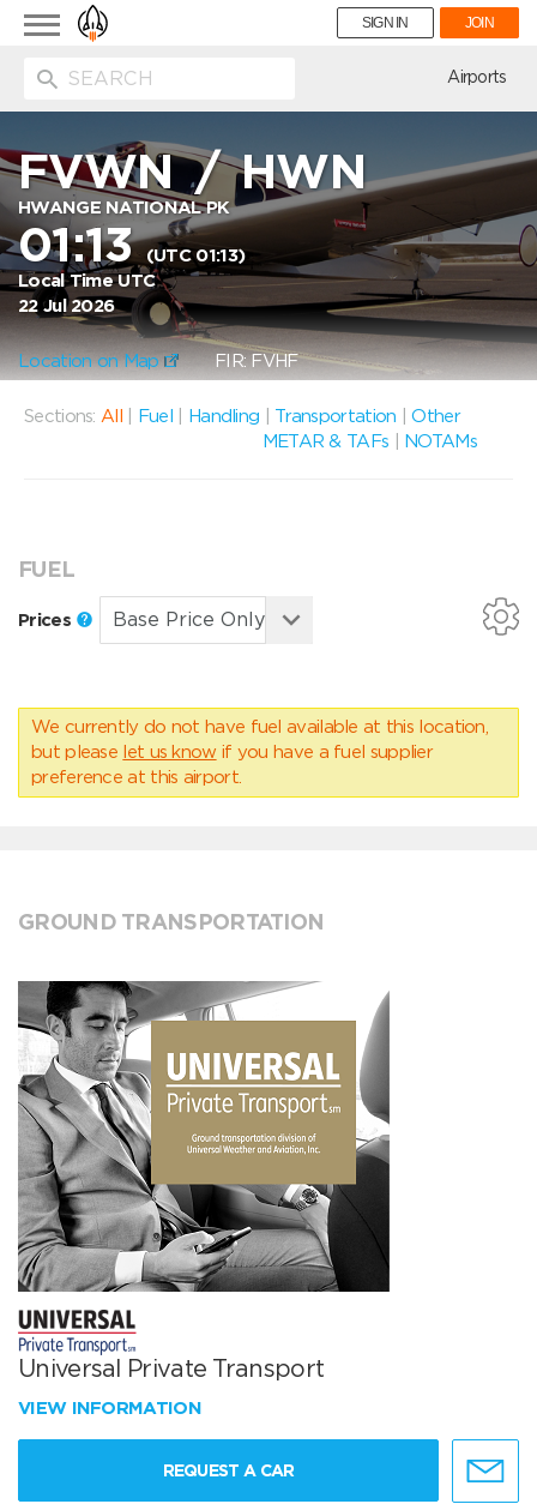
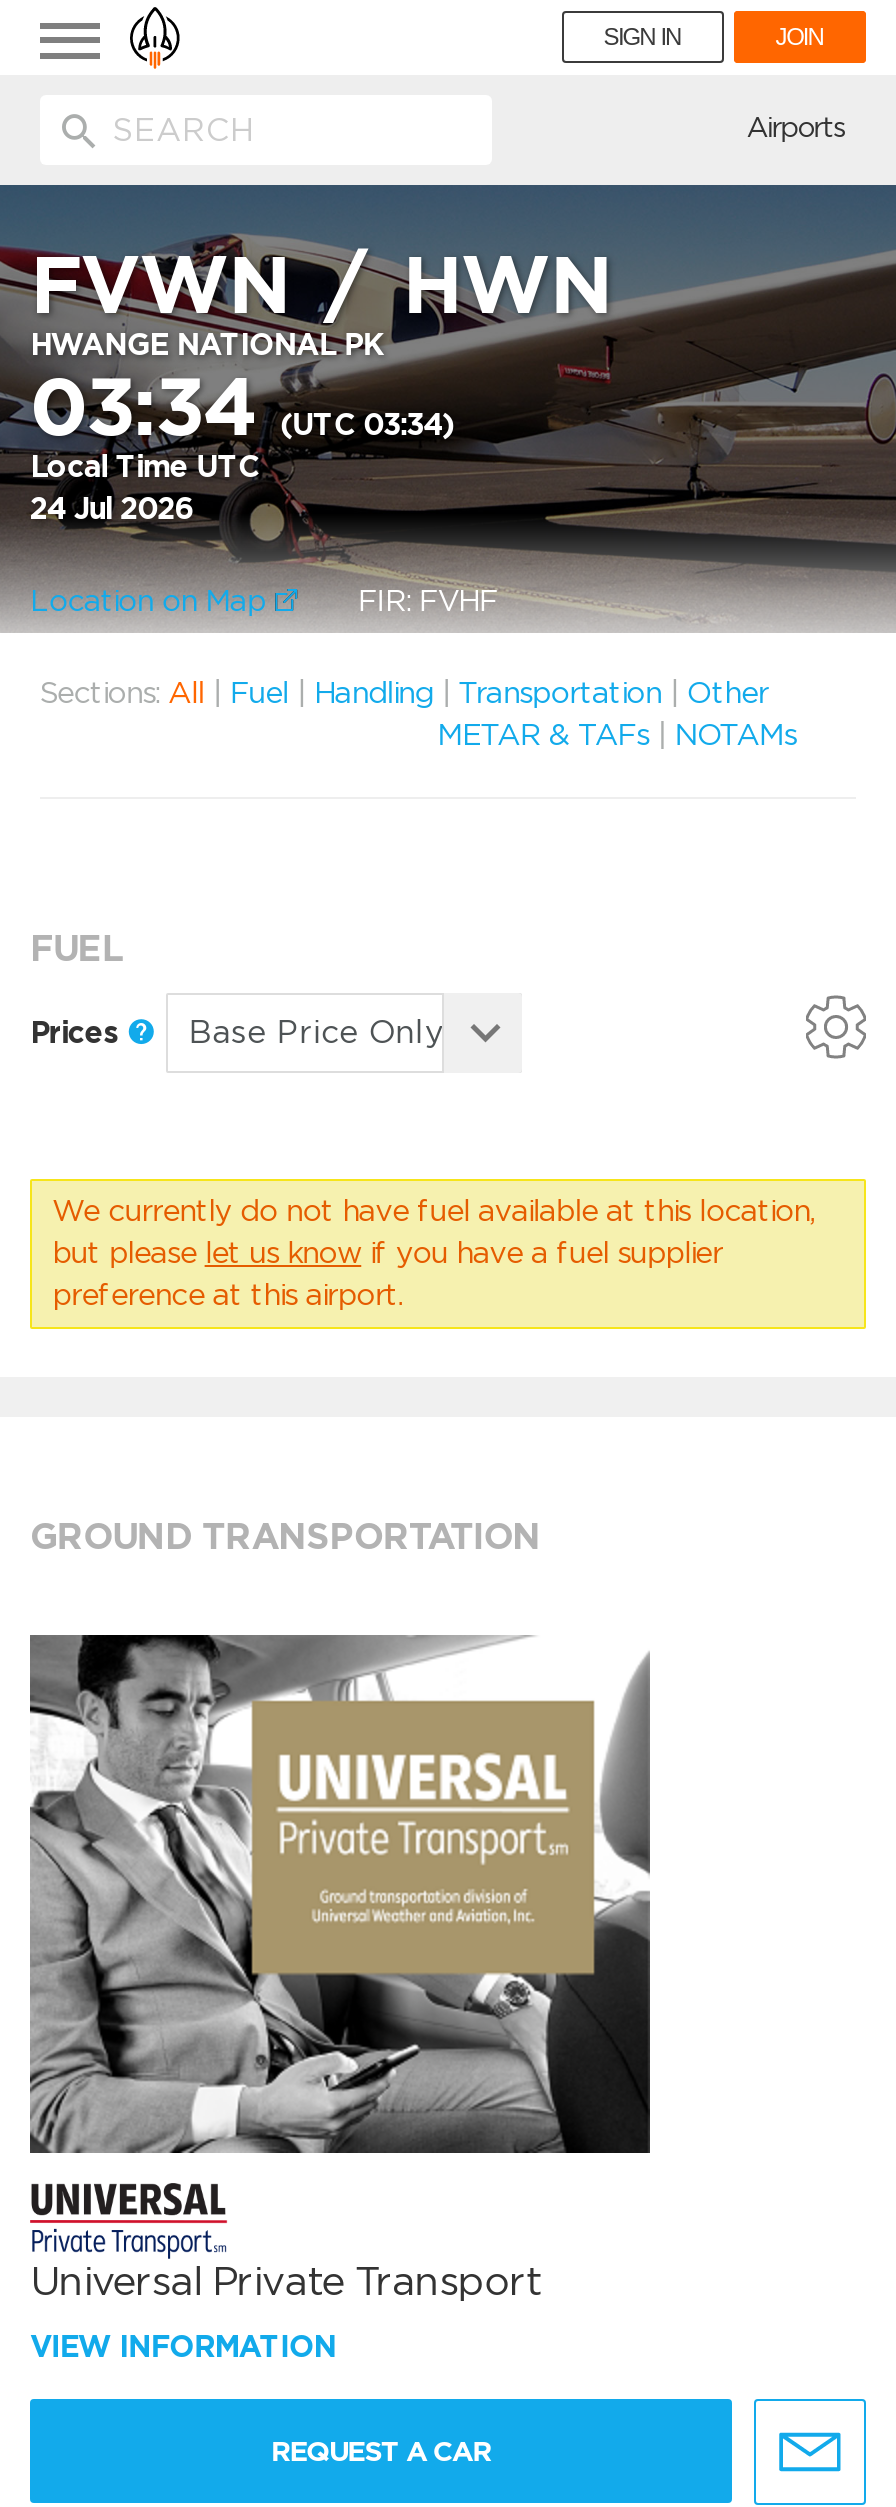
- 01:13(UTC 01:13)
+ 03:34(UTC 03:34)

- 22 Jul 2026
+ 24 Jul 2026
